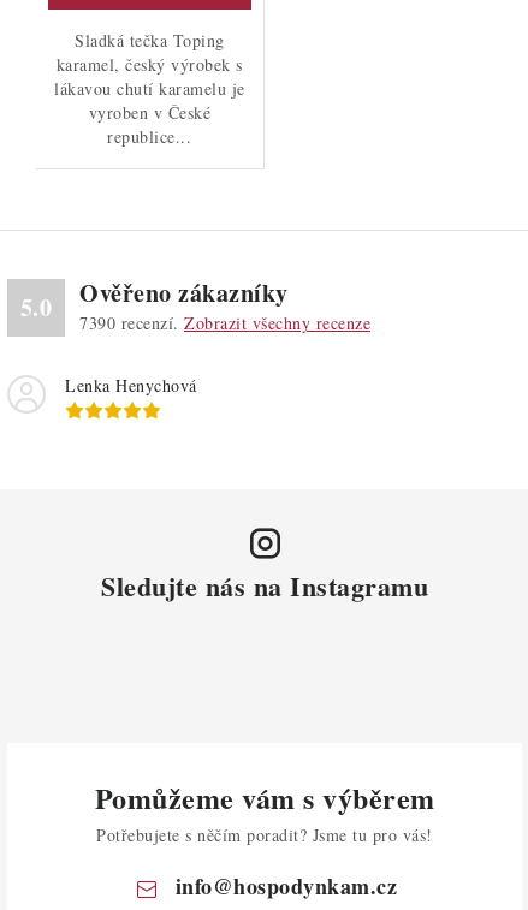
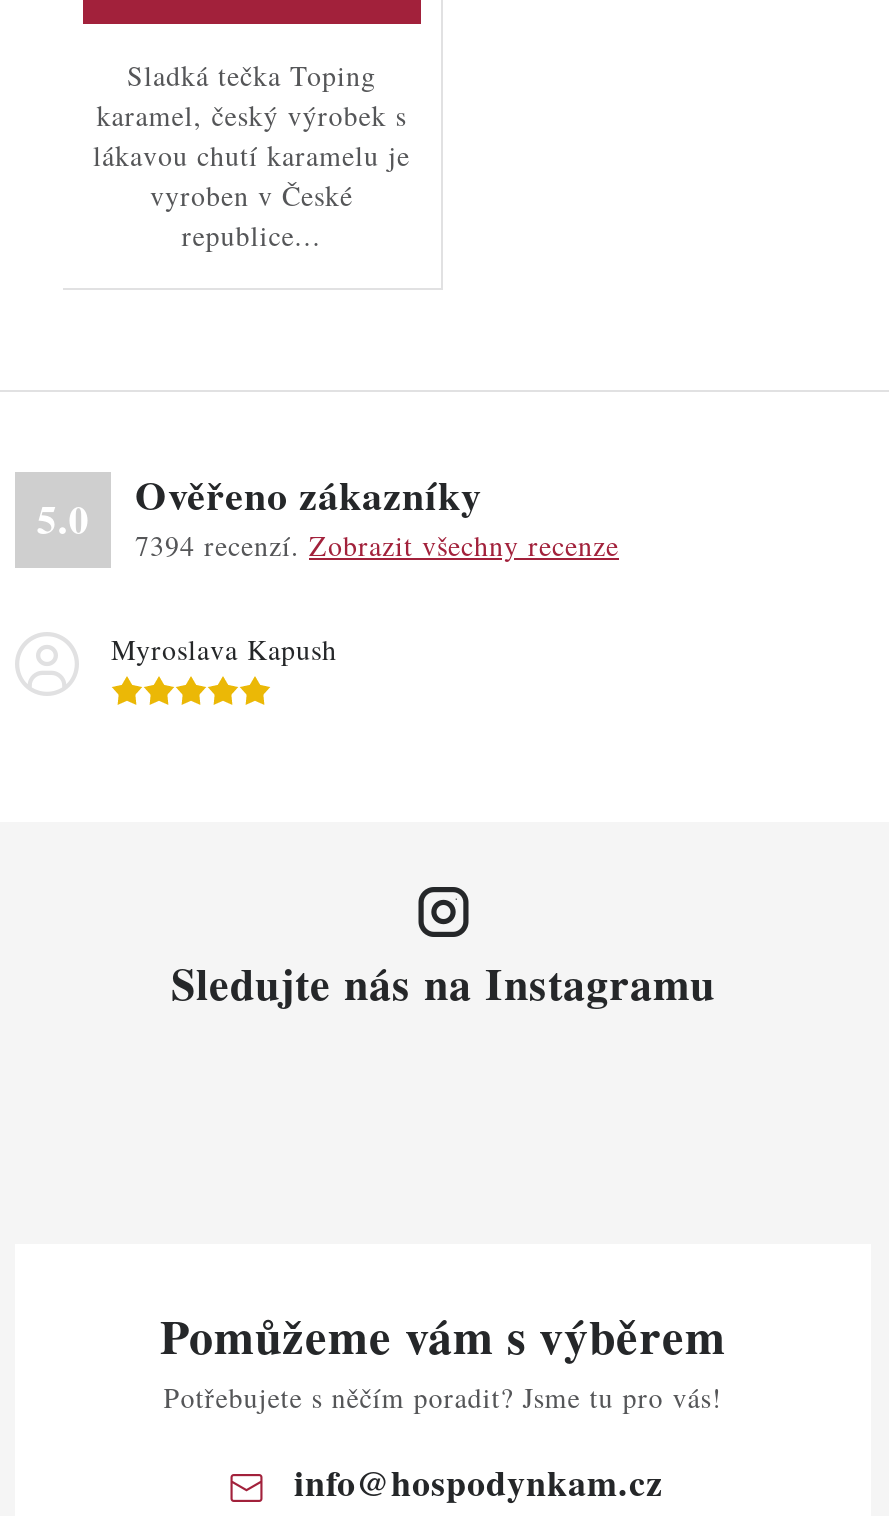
- 7390 recenzí. Zobrazit všechny recenze
+ 7394 recenzí. Zobrazit všechny recenze

- Lenka Henychová
+ Myroslava Kapush
